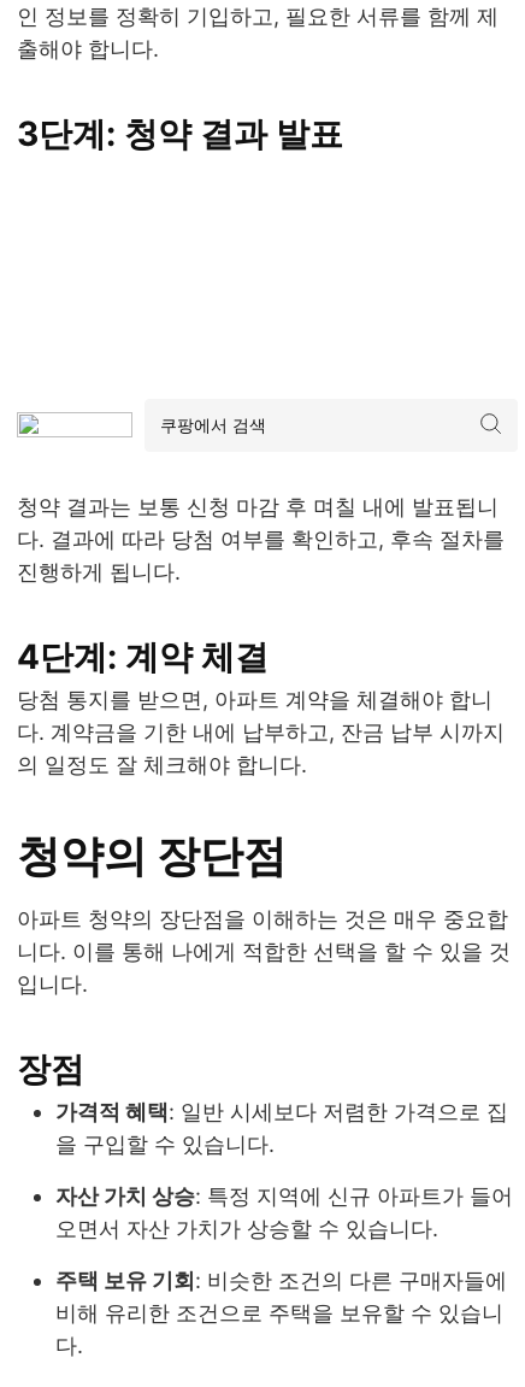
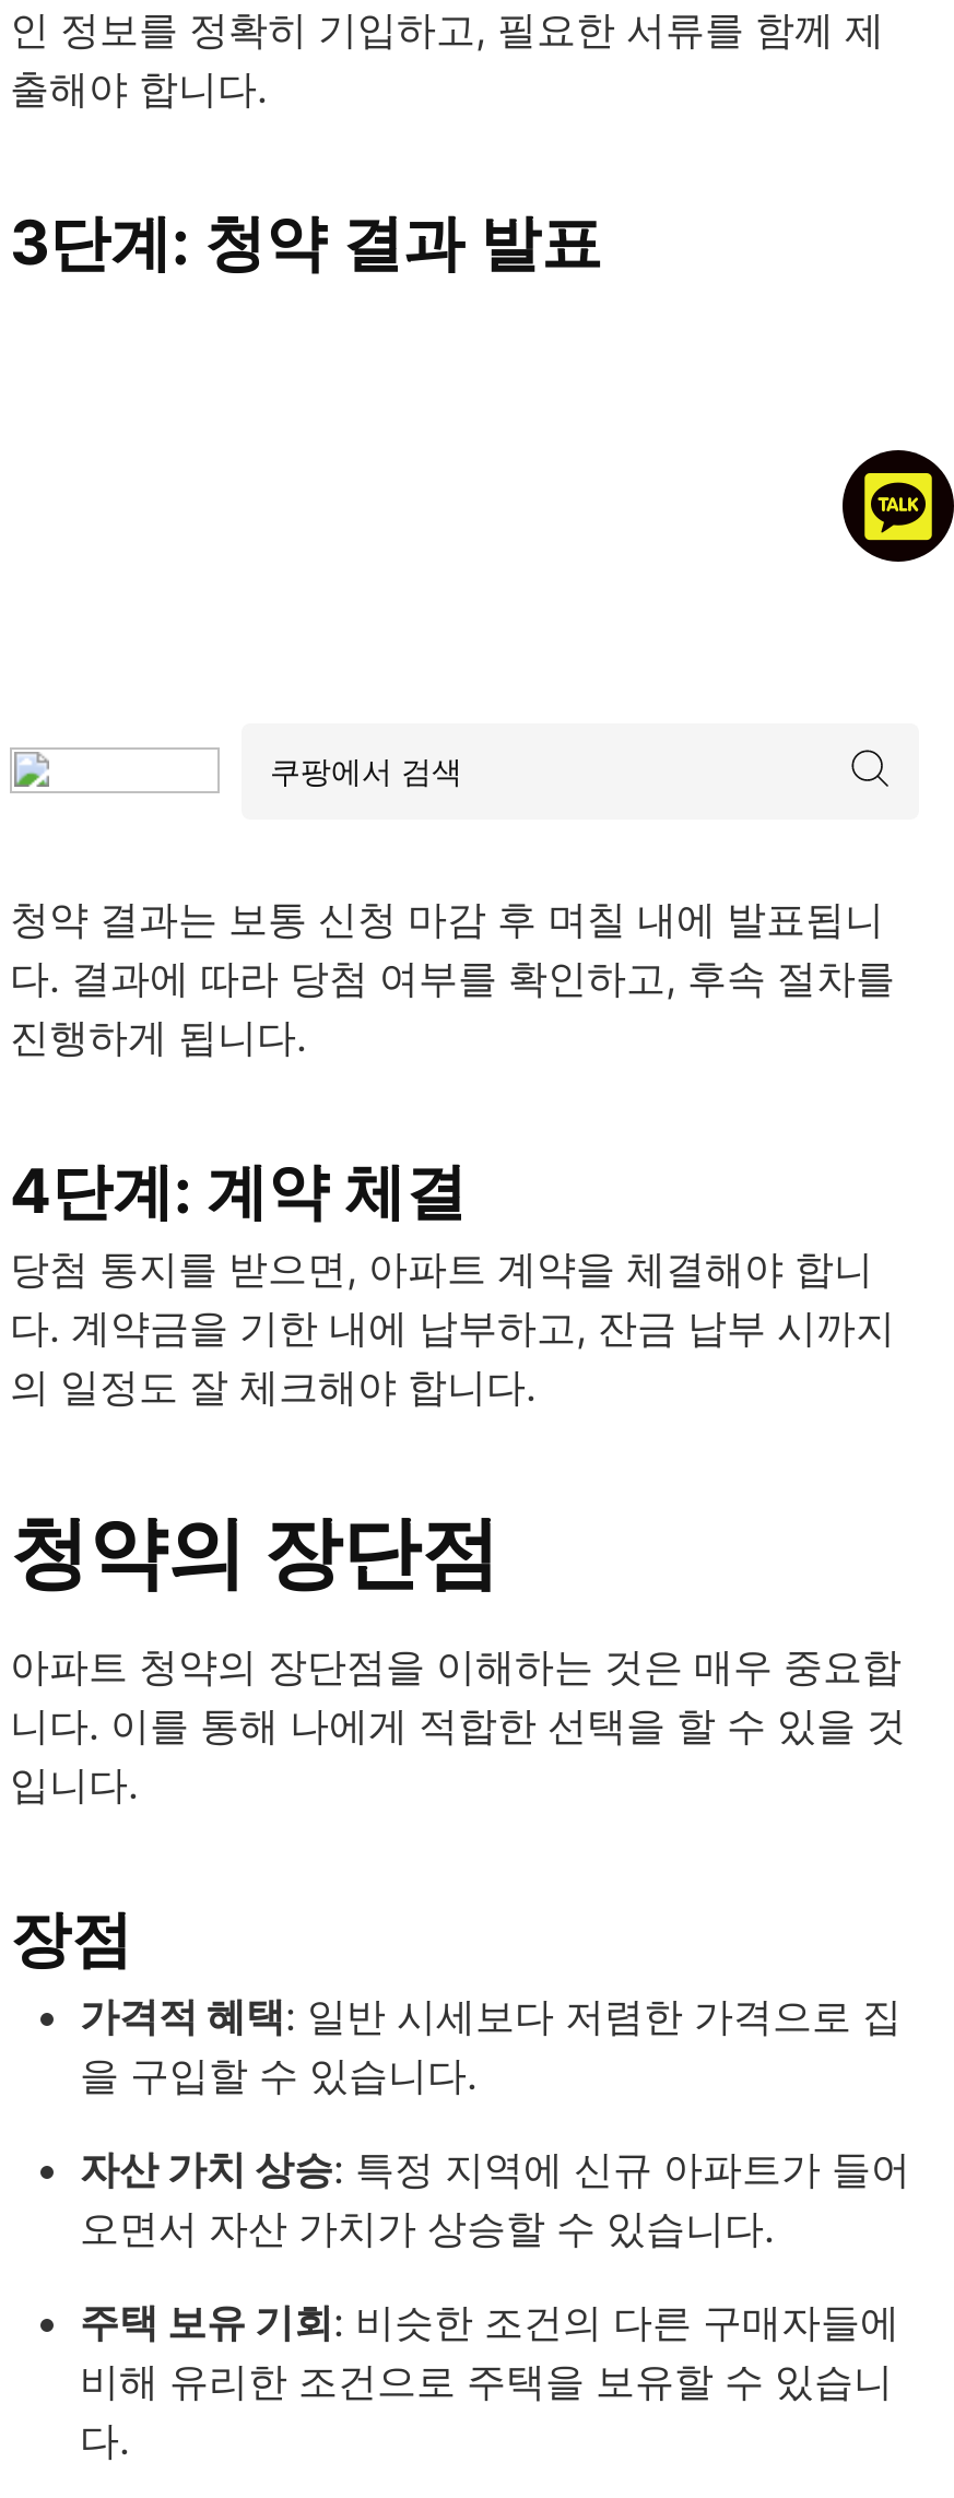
+ [image]
